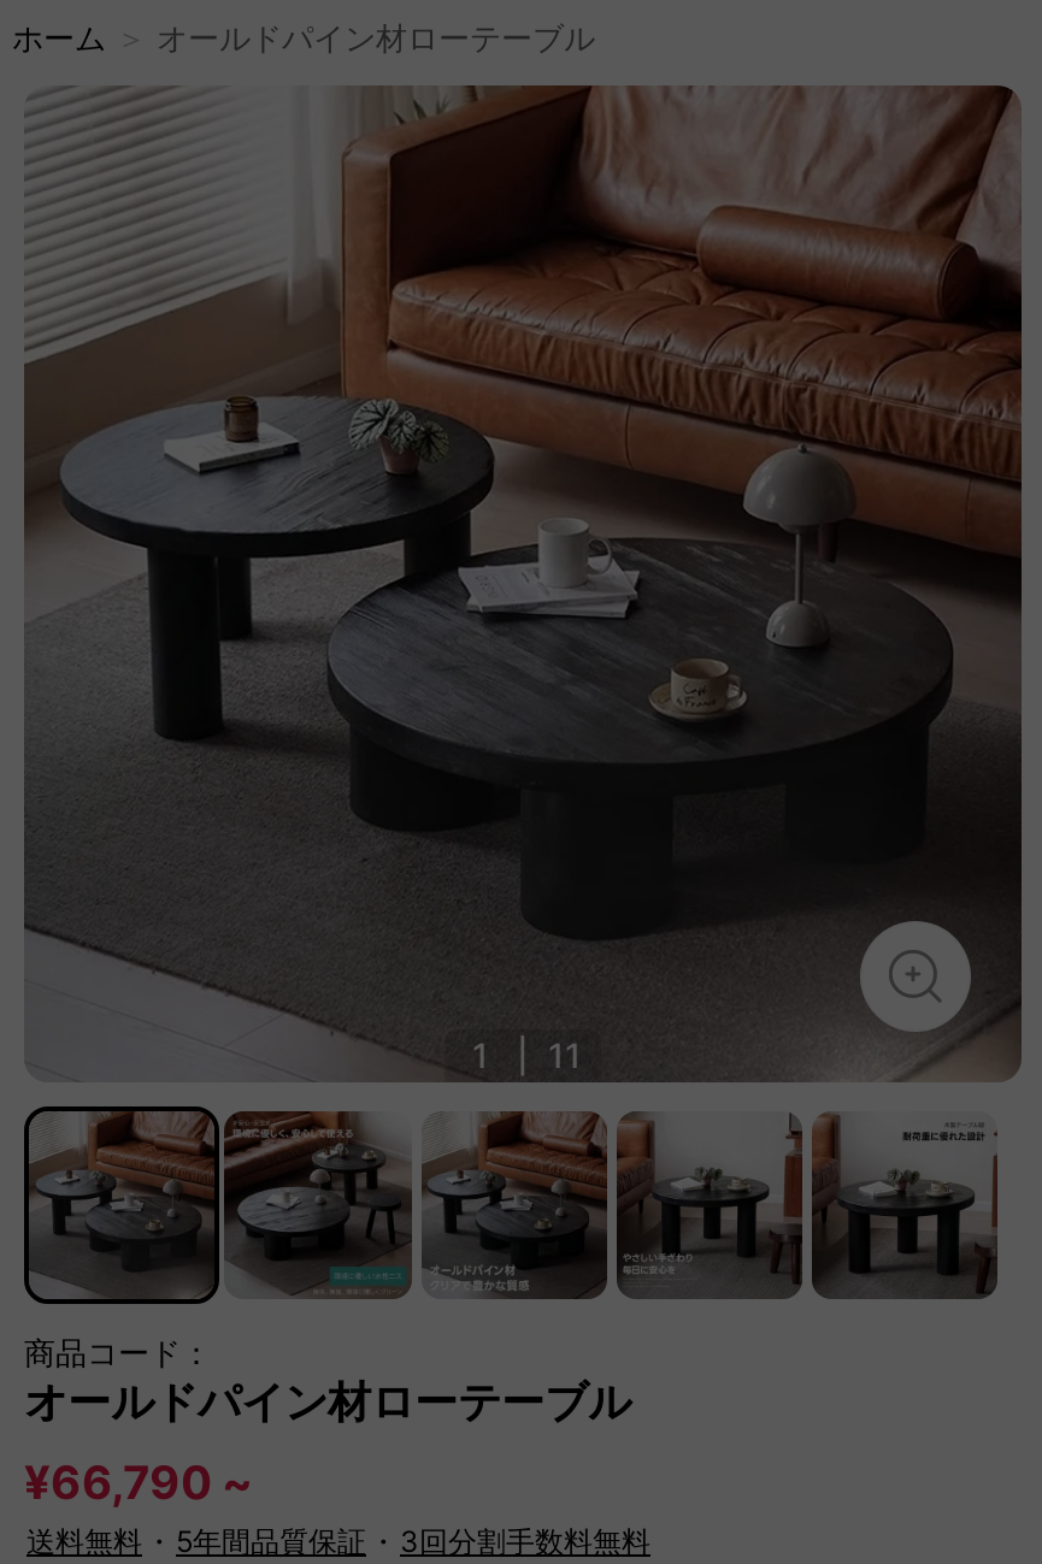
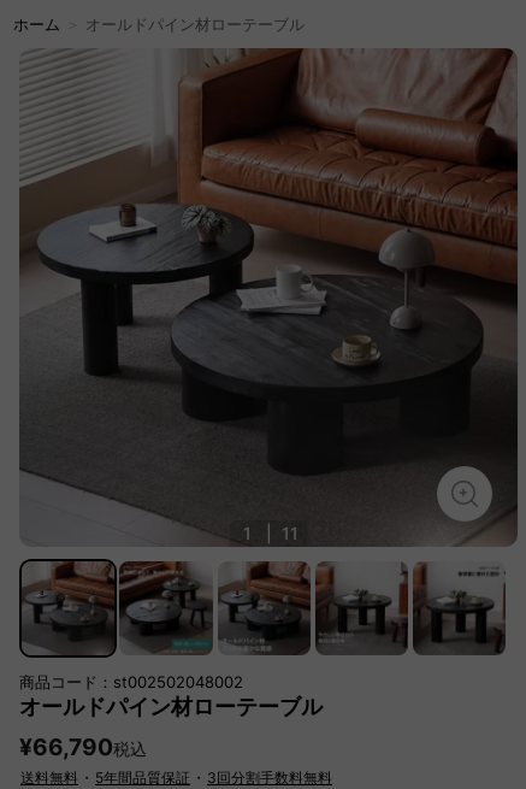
- 商品コード：
+ 商品コード：st002502048002

- ¥66,790 ~
+ ¥66,790税込
